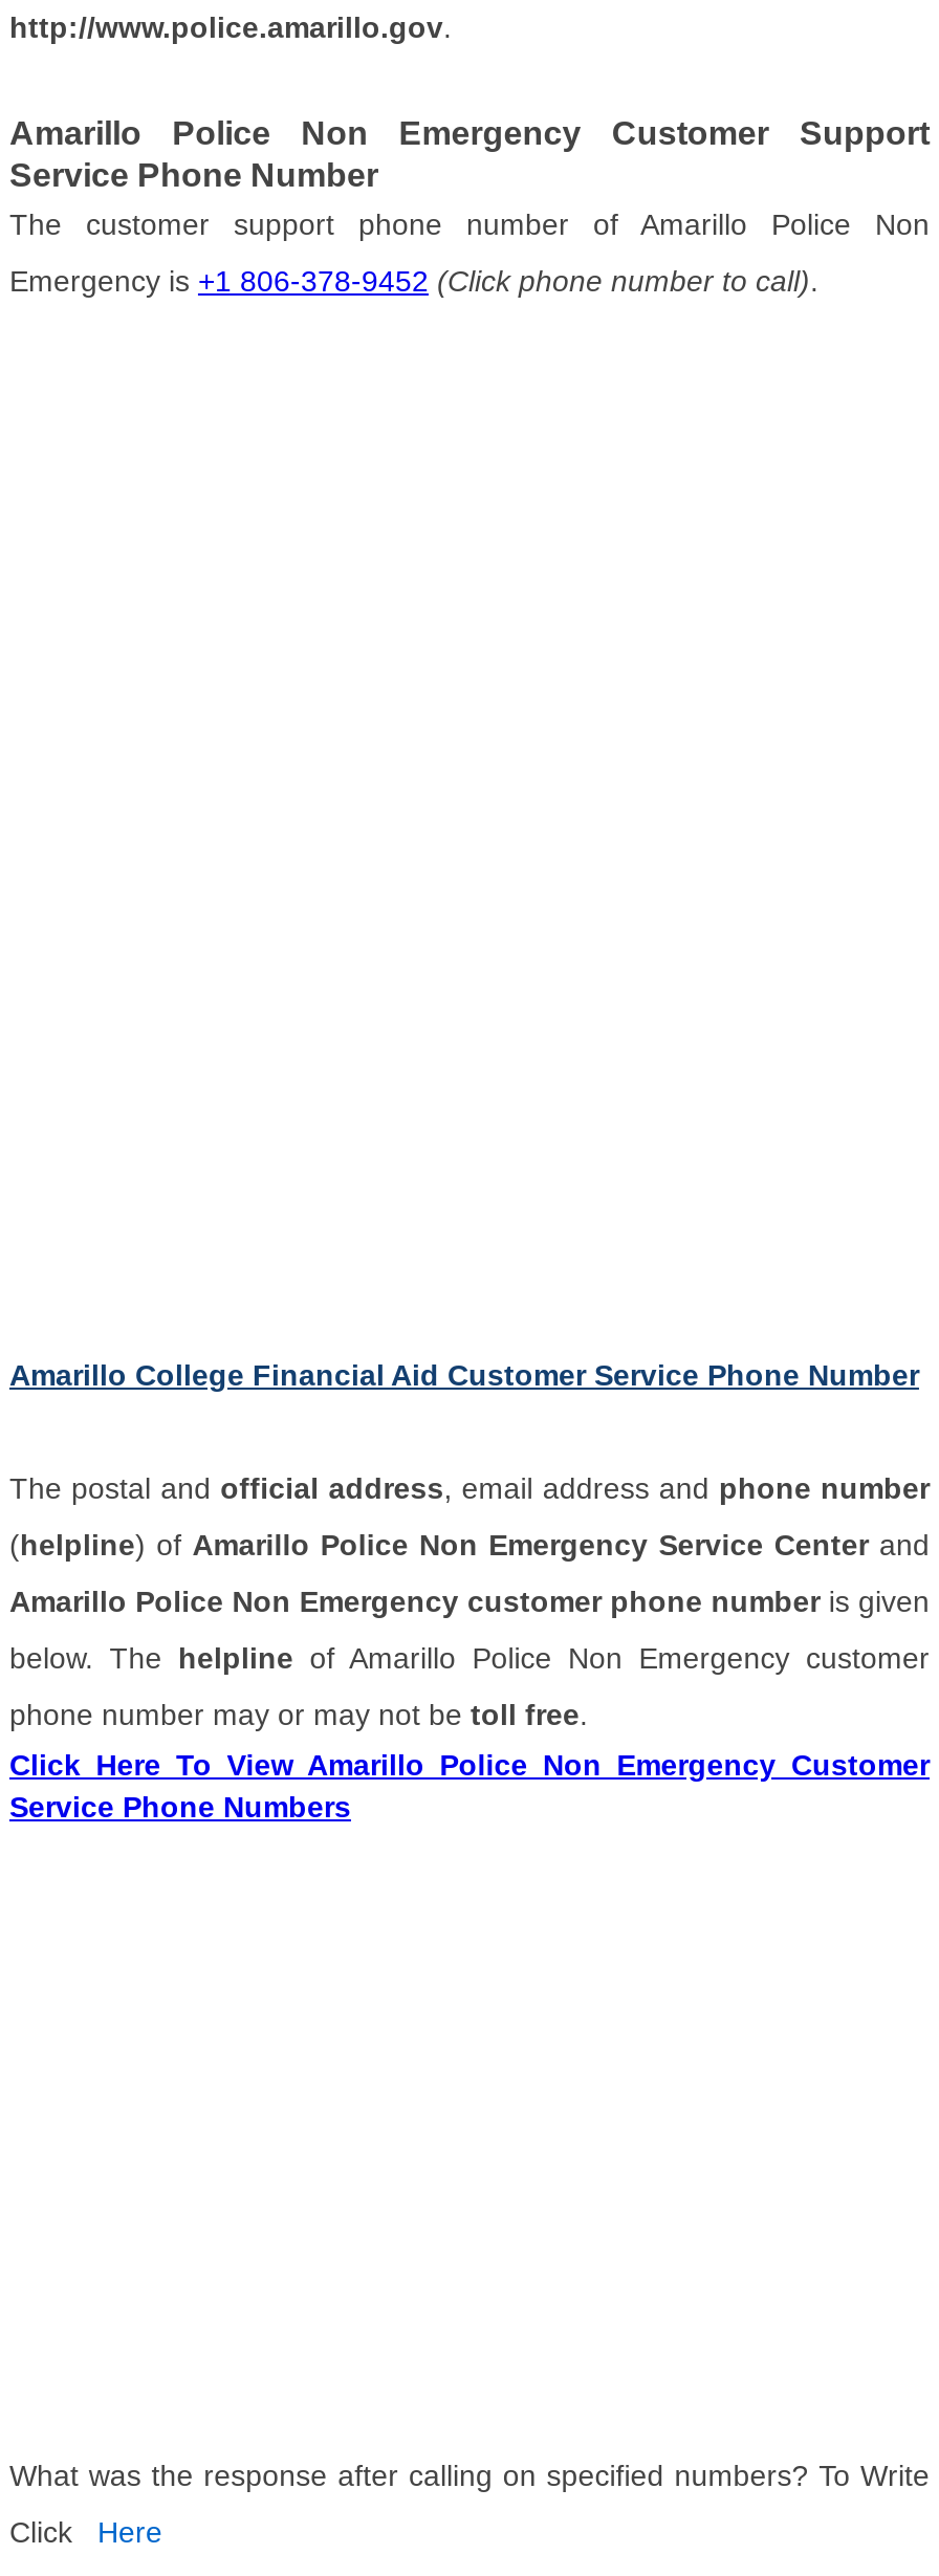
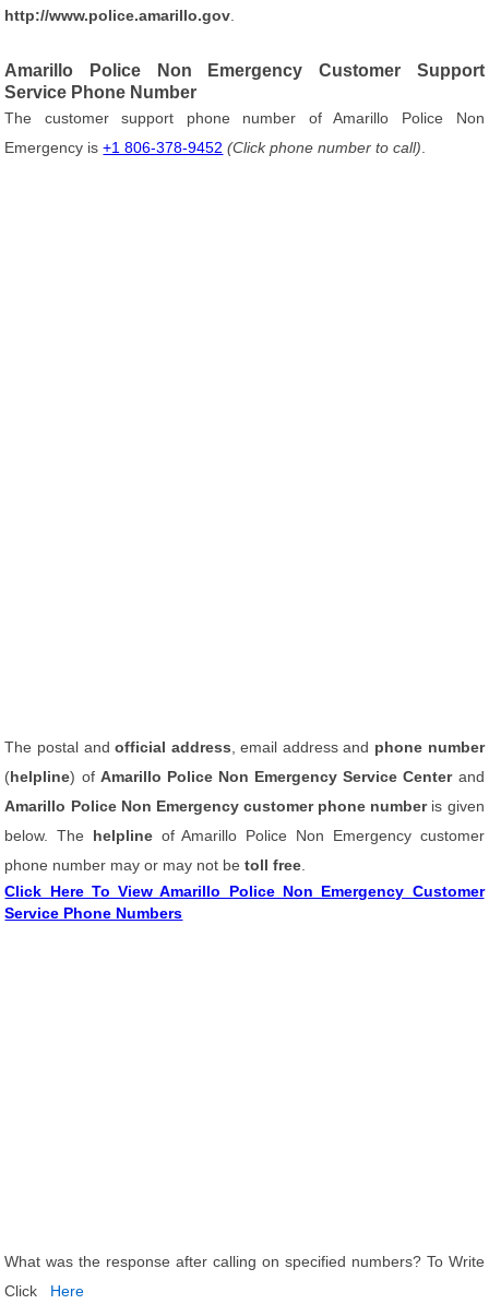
- Amarillo College Financial Aid Customer Service Phone Number
